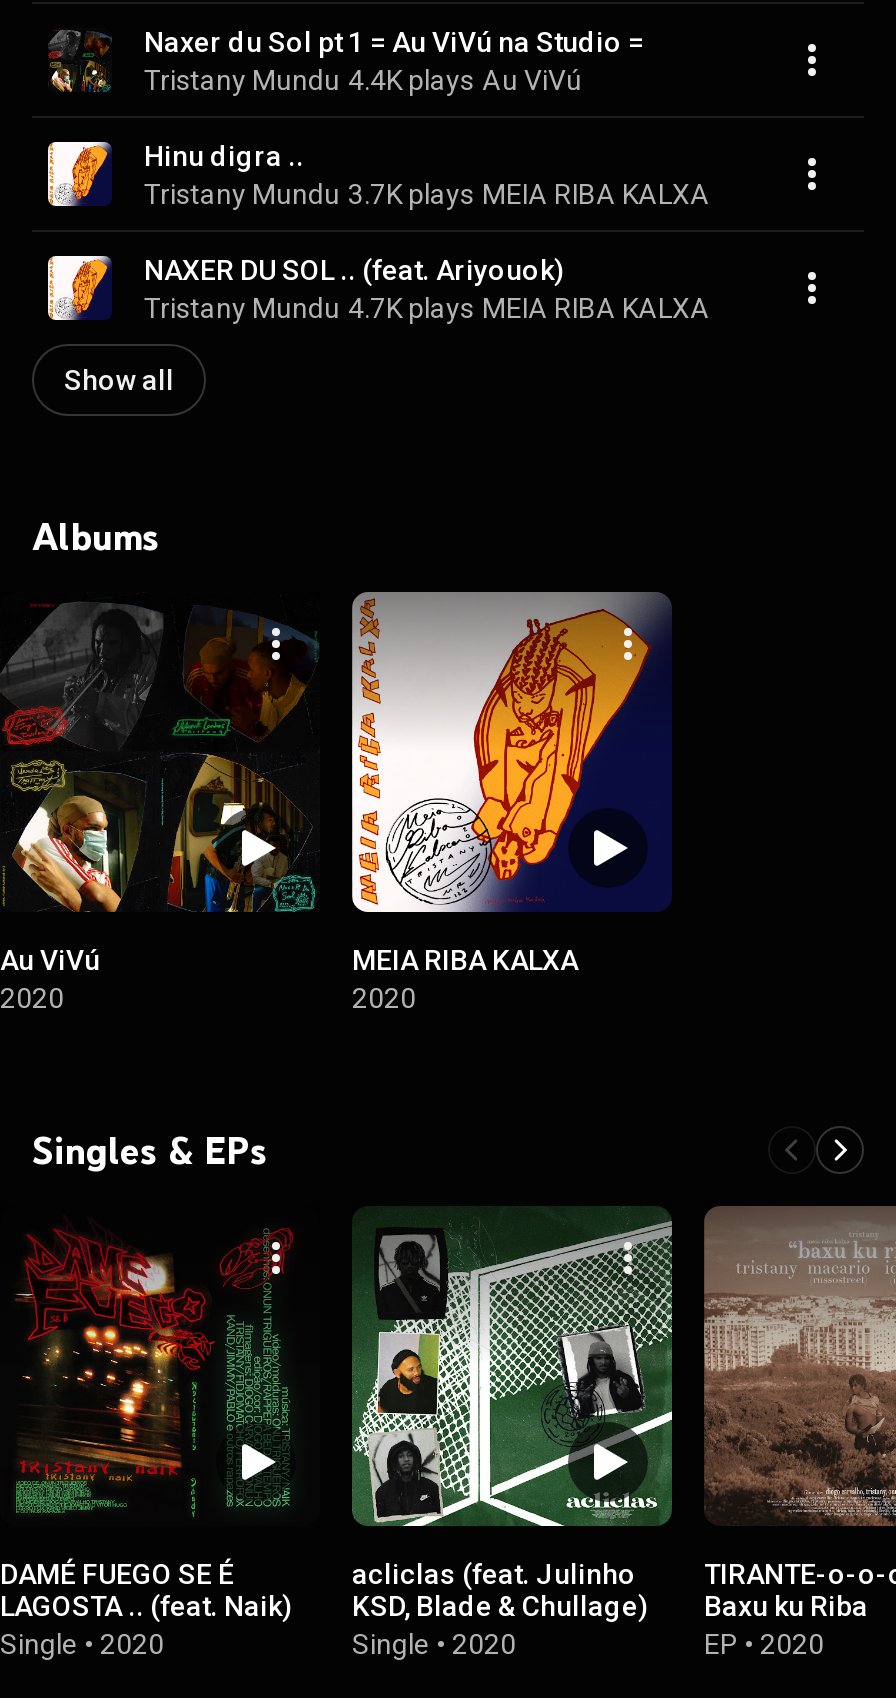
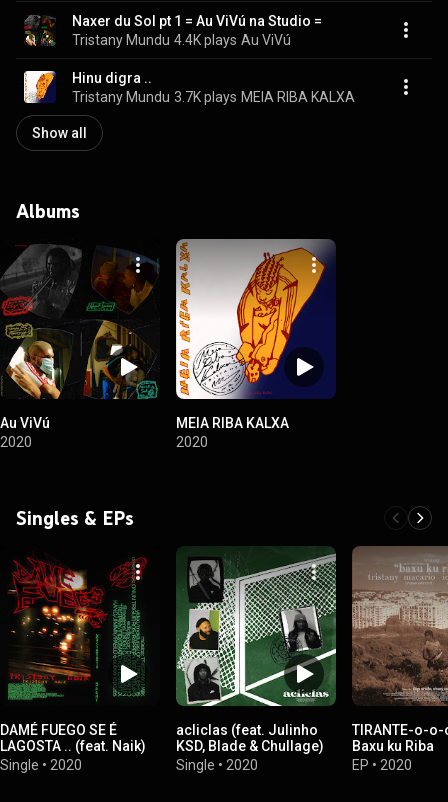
- NAXER DU SOL .. (feat. Ariyouok)
- Tristany Mundu 4.7K plays MEIA RIBA KALXA
